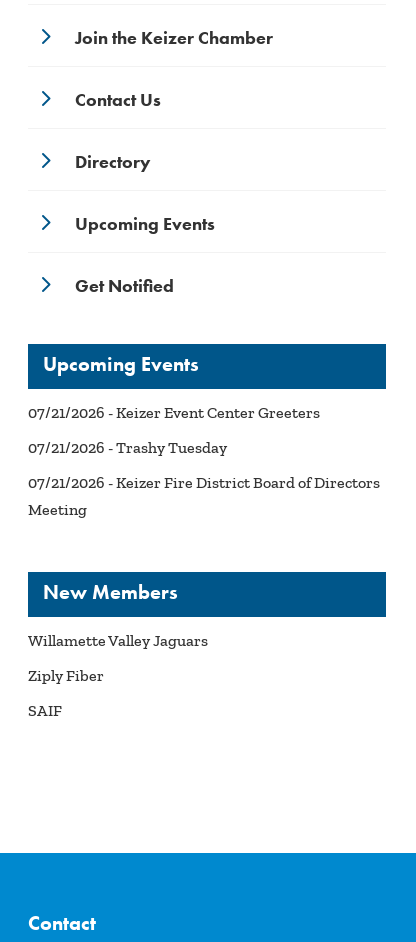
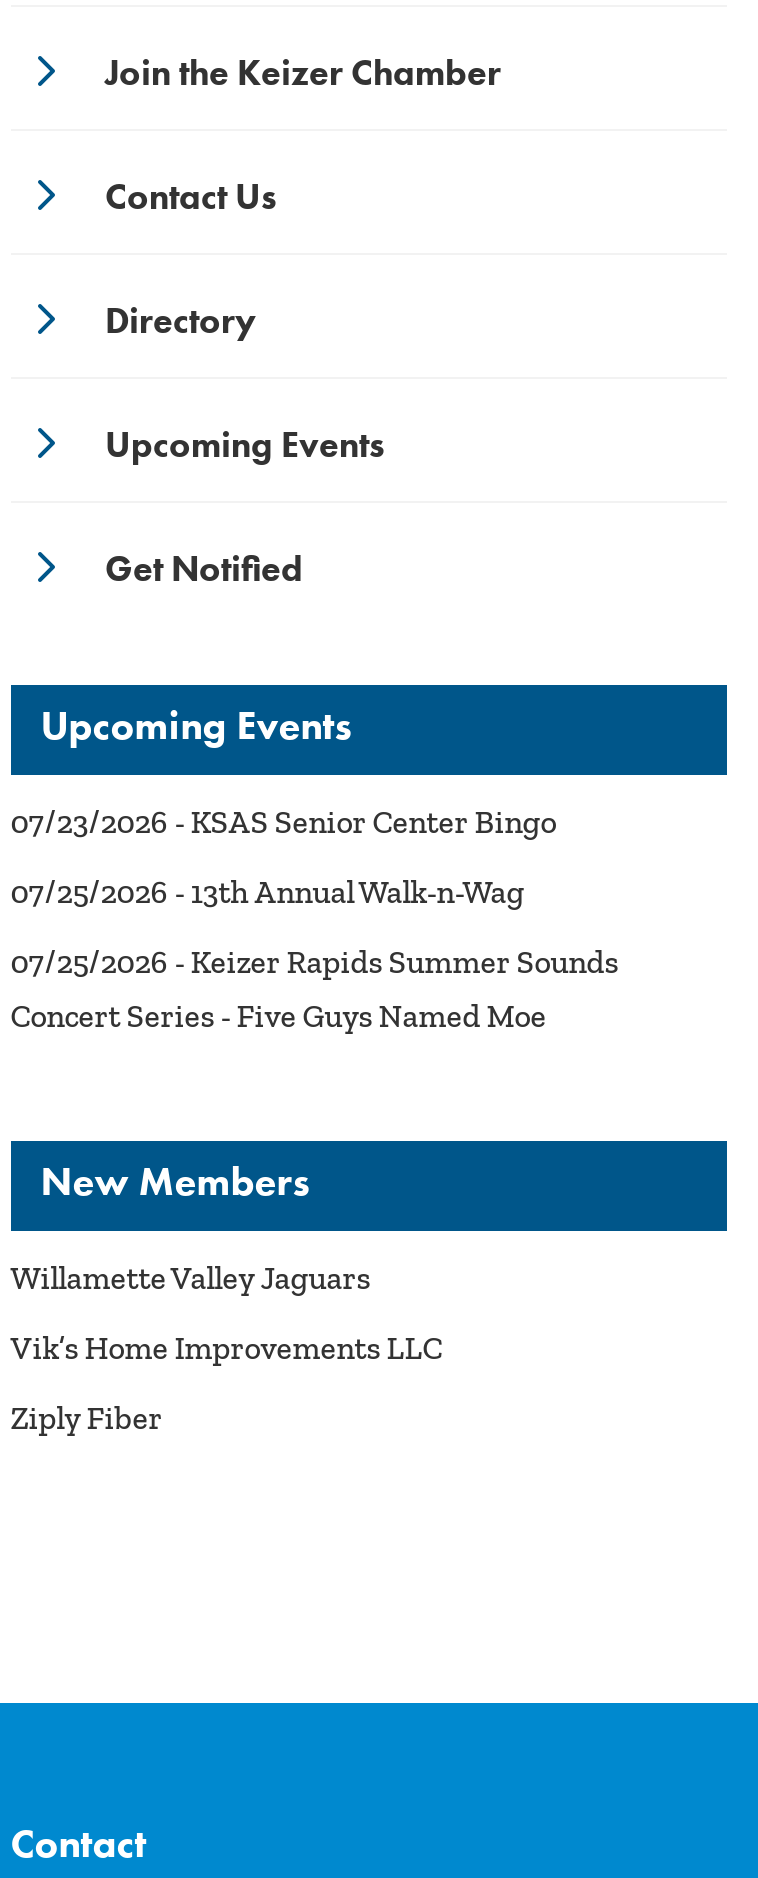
- 07/21/2026 - Keizer Event Center Greeters
+ 07/23/2026 - KSAS Senior Center Bingo

- 07/21/2026 - Trashy Tuesday
+ 07/25/2026 - 13th Annual Walk-n-Wag

- 07/21/2026 - Keizer Fire District Board of Directors
- Meeting
+ 07/25/2026 - Keizer Rapids Summer Sounds
+ Concert Series - Five Guys Named Moe

+ Vik’s Home Improvements LLC

moved down: Ziply Fiber

- SAIF
